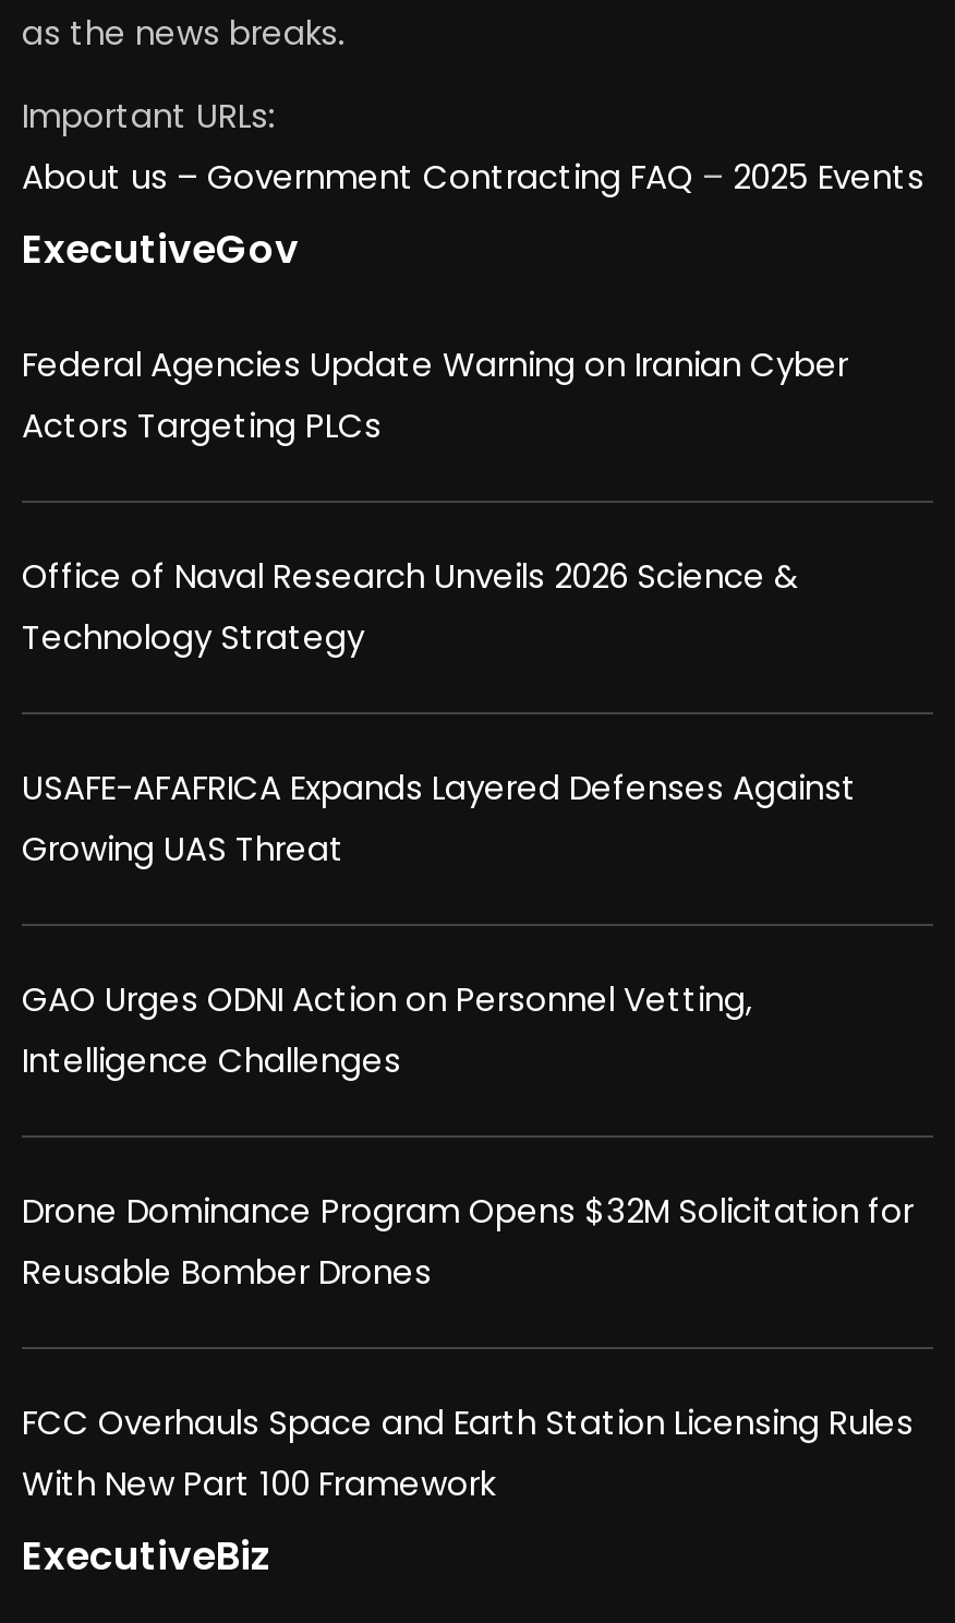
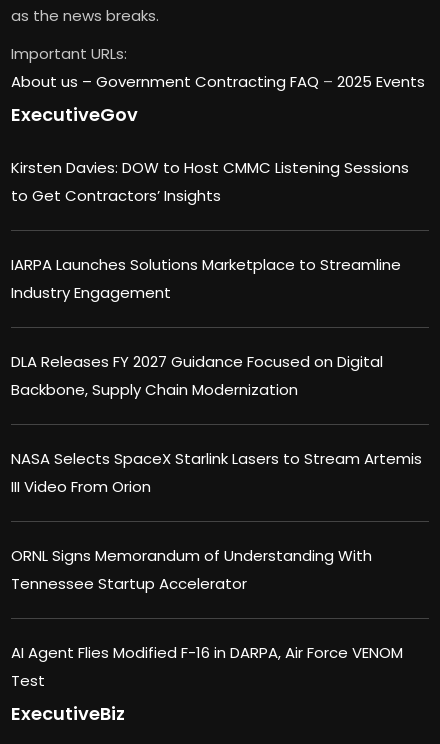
- Federal Agencies Update Warning on Iranian Cyber
- Actors Targeting PLCs
+ Kirsten Davies: DOW to Host CMMC Listening Sessions
+ to Get Contractors’ Insights

- Office of Naval Research Unveils 2026 Science &
- Technology Strategy
+ IARPA Launches Solutions Marketplace to Streamline
+ Industry Engagement

- USAFE-AFAFRICA Expands Layered Defenses Against
- Growing UAS Threat
+ DLA Releases FY 2027 Guidance Focused on Digital
+ Backbone, Supply Chain Modernization

- GAO Urges ODNI Action on Personnel Vetting,
- Intelligence Challenges
+ NASA Selects SpaceX Starlink Lasers to Stream Artemis
+ III Video From Orion

- Drone Dominance Program Opens $32M Solicitation for
- Reusable Bomber Drones
+ ORNL Signs Memorandum of Understanding With
+ Tennessee Startup Accelerator

- FCC Overhauls Space and Earth Station Licensing Rules
- With New Part 100 Framework
+ AI Agent Flies Modified F-16 in DARPA, Air Force VENOM
+ Test
